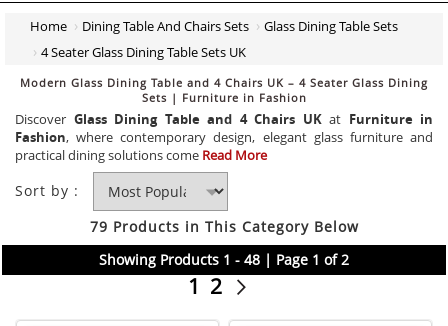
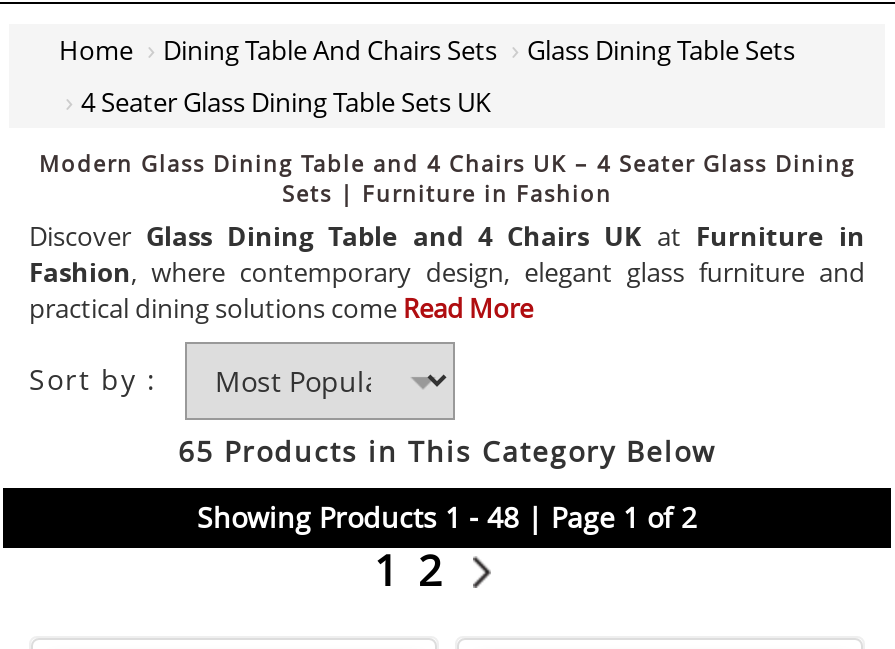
- 79 Products in This Category Below
+ 65 Products in This Category Below
